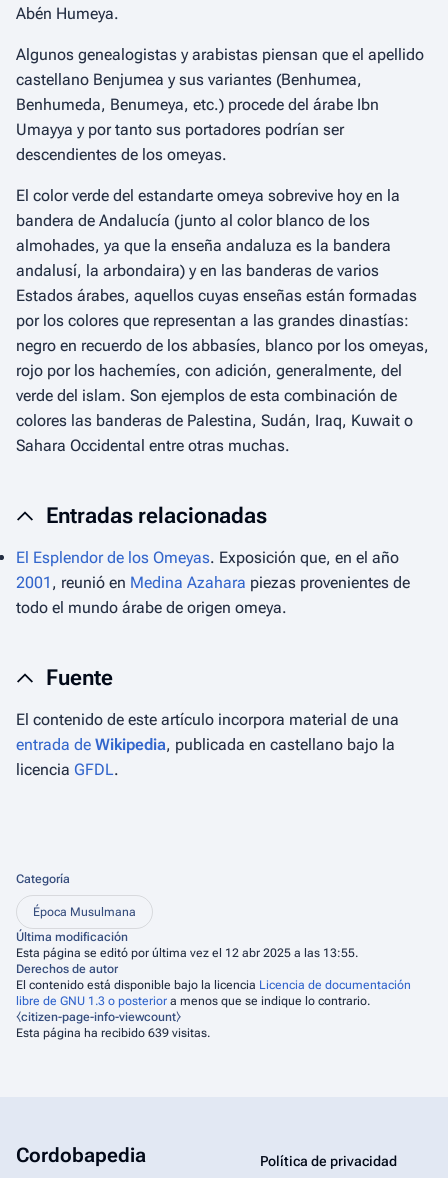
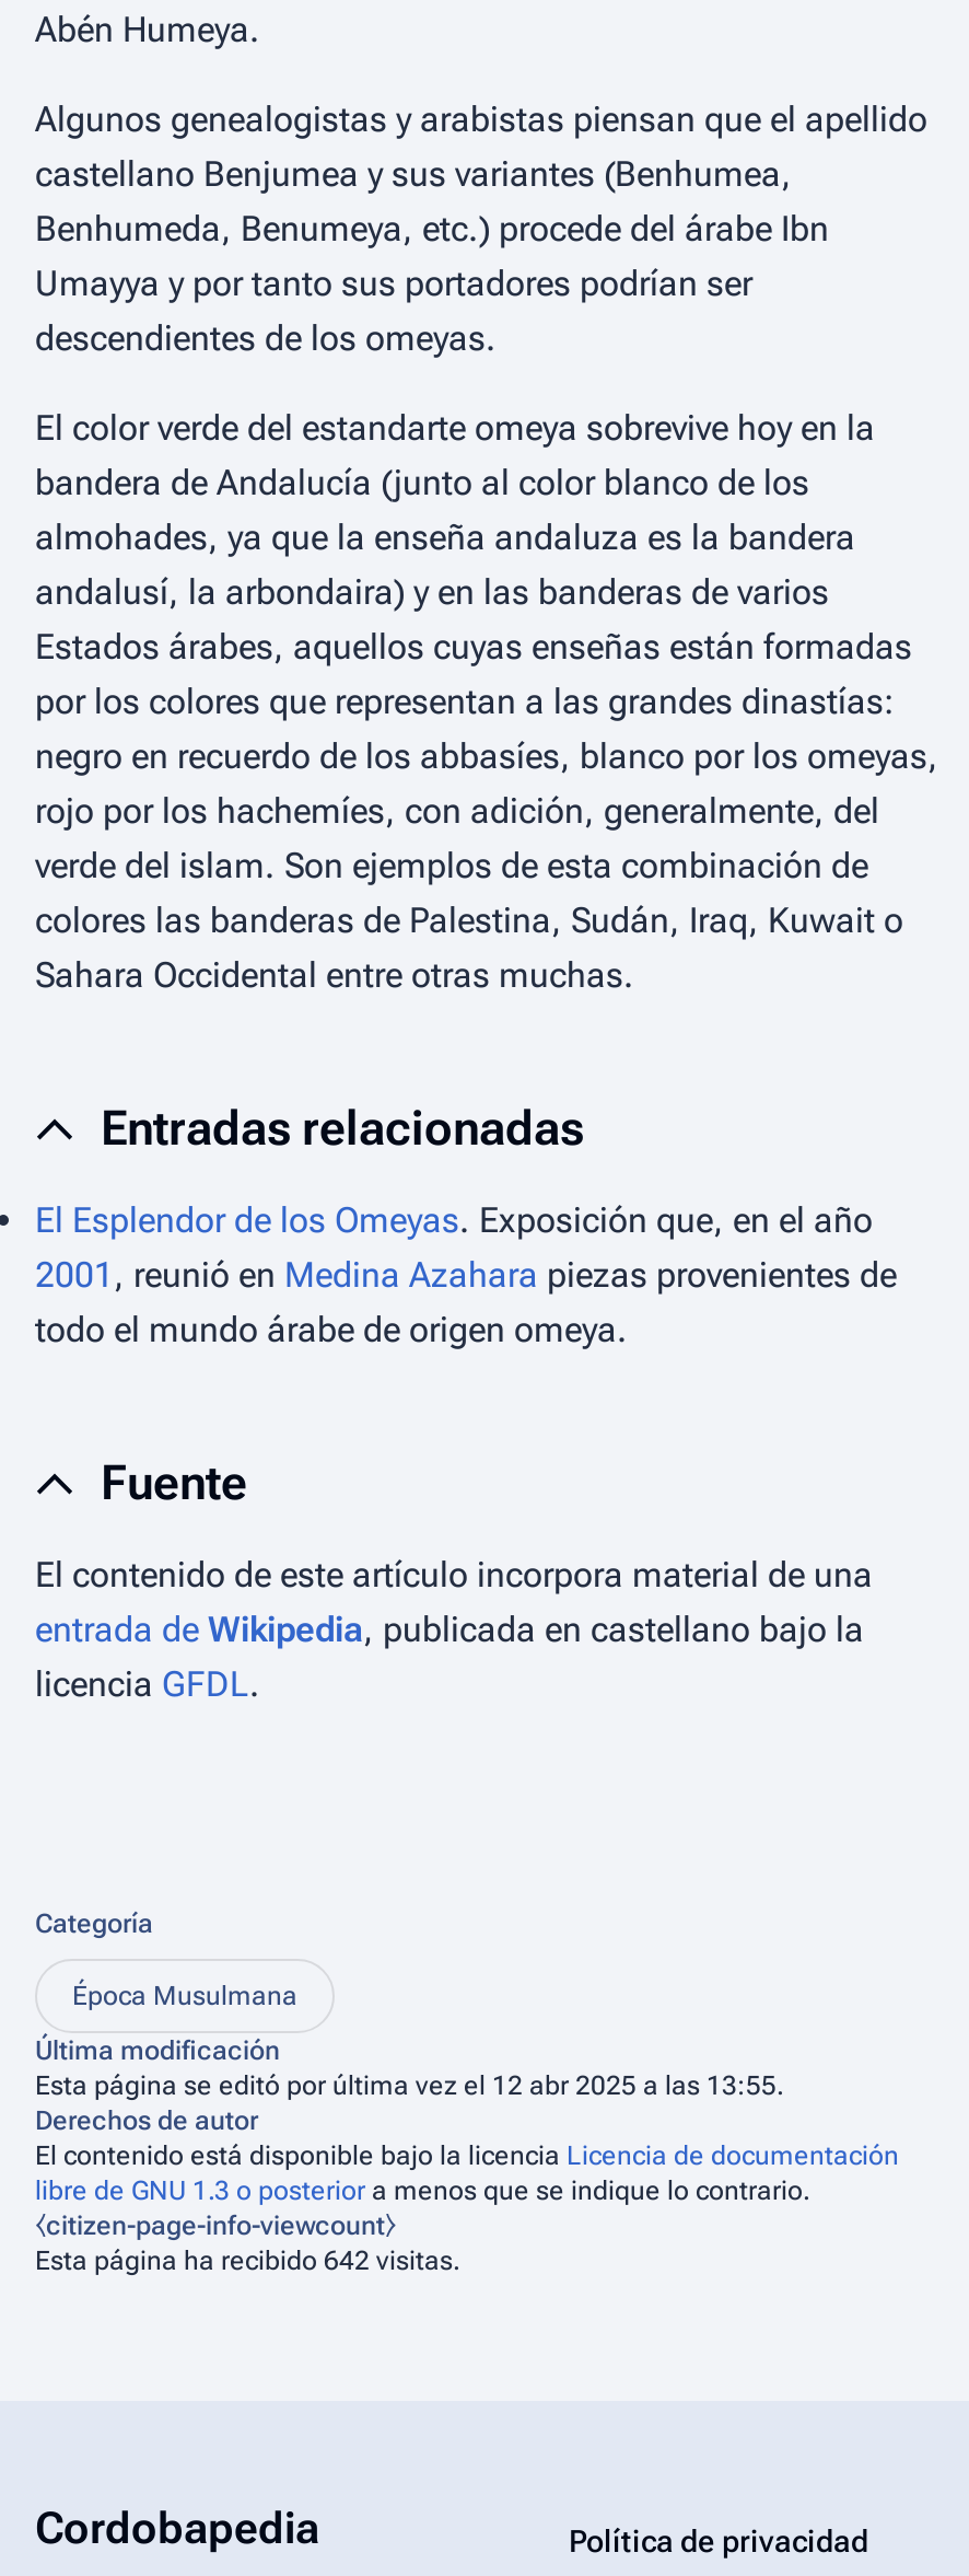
- Esta página ha recibido 639 visitas.
+ Esta página ha recibido 642 visitas.
